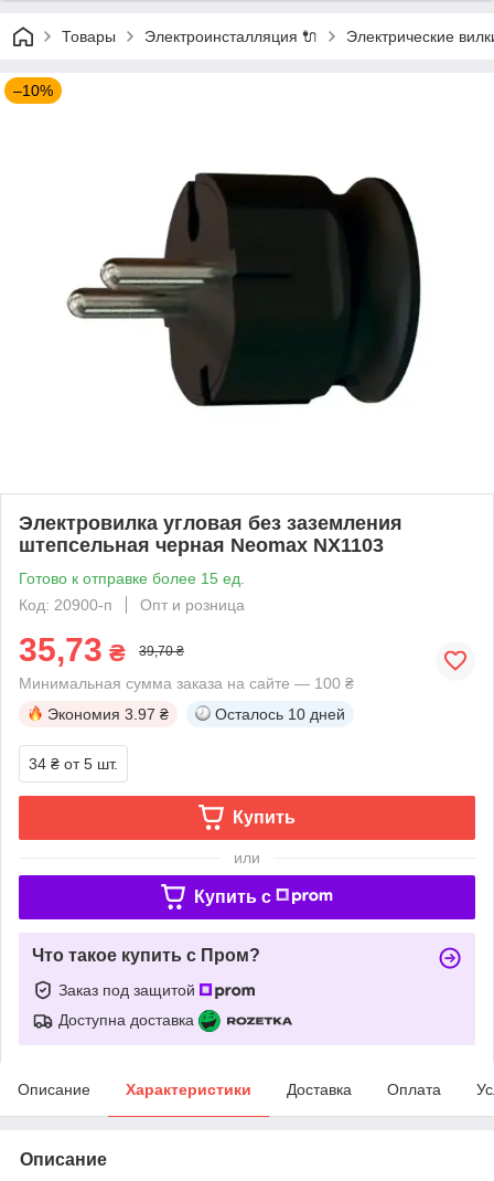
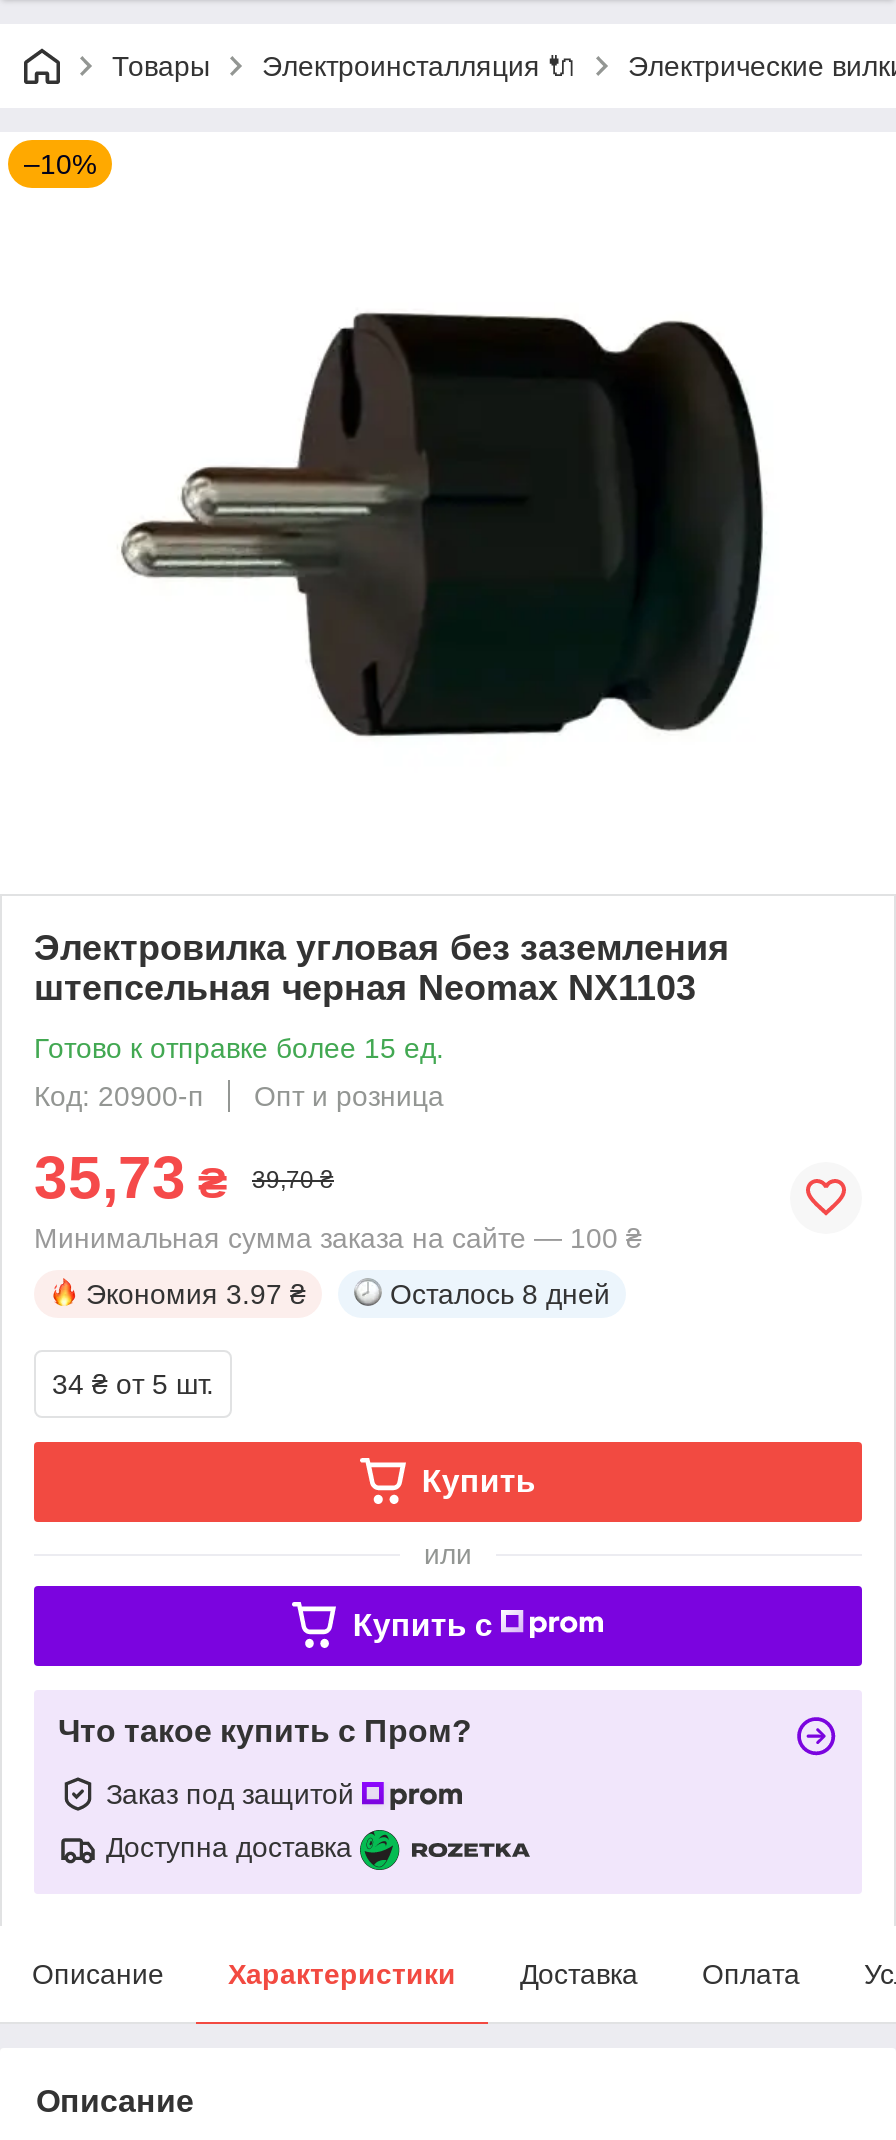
- Осталось 10 дней
+ Осталось 8 дней
